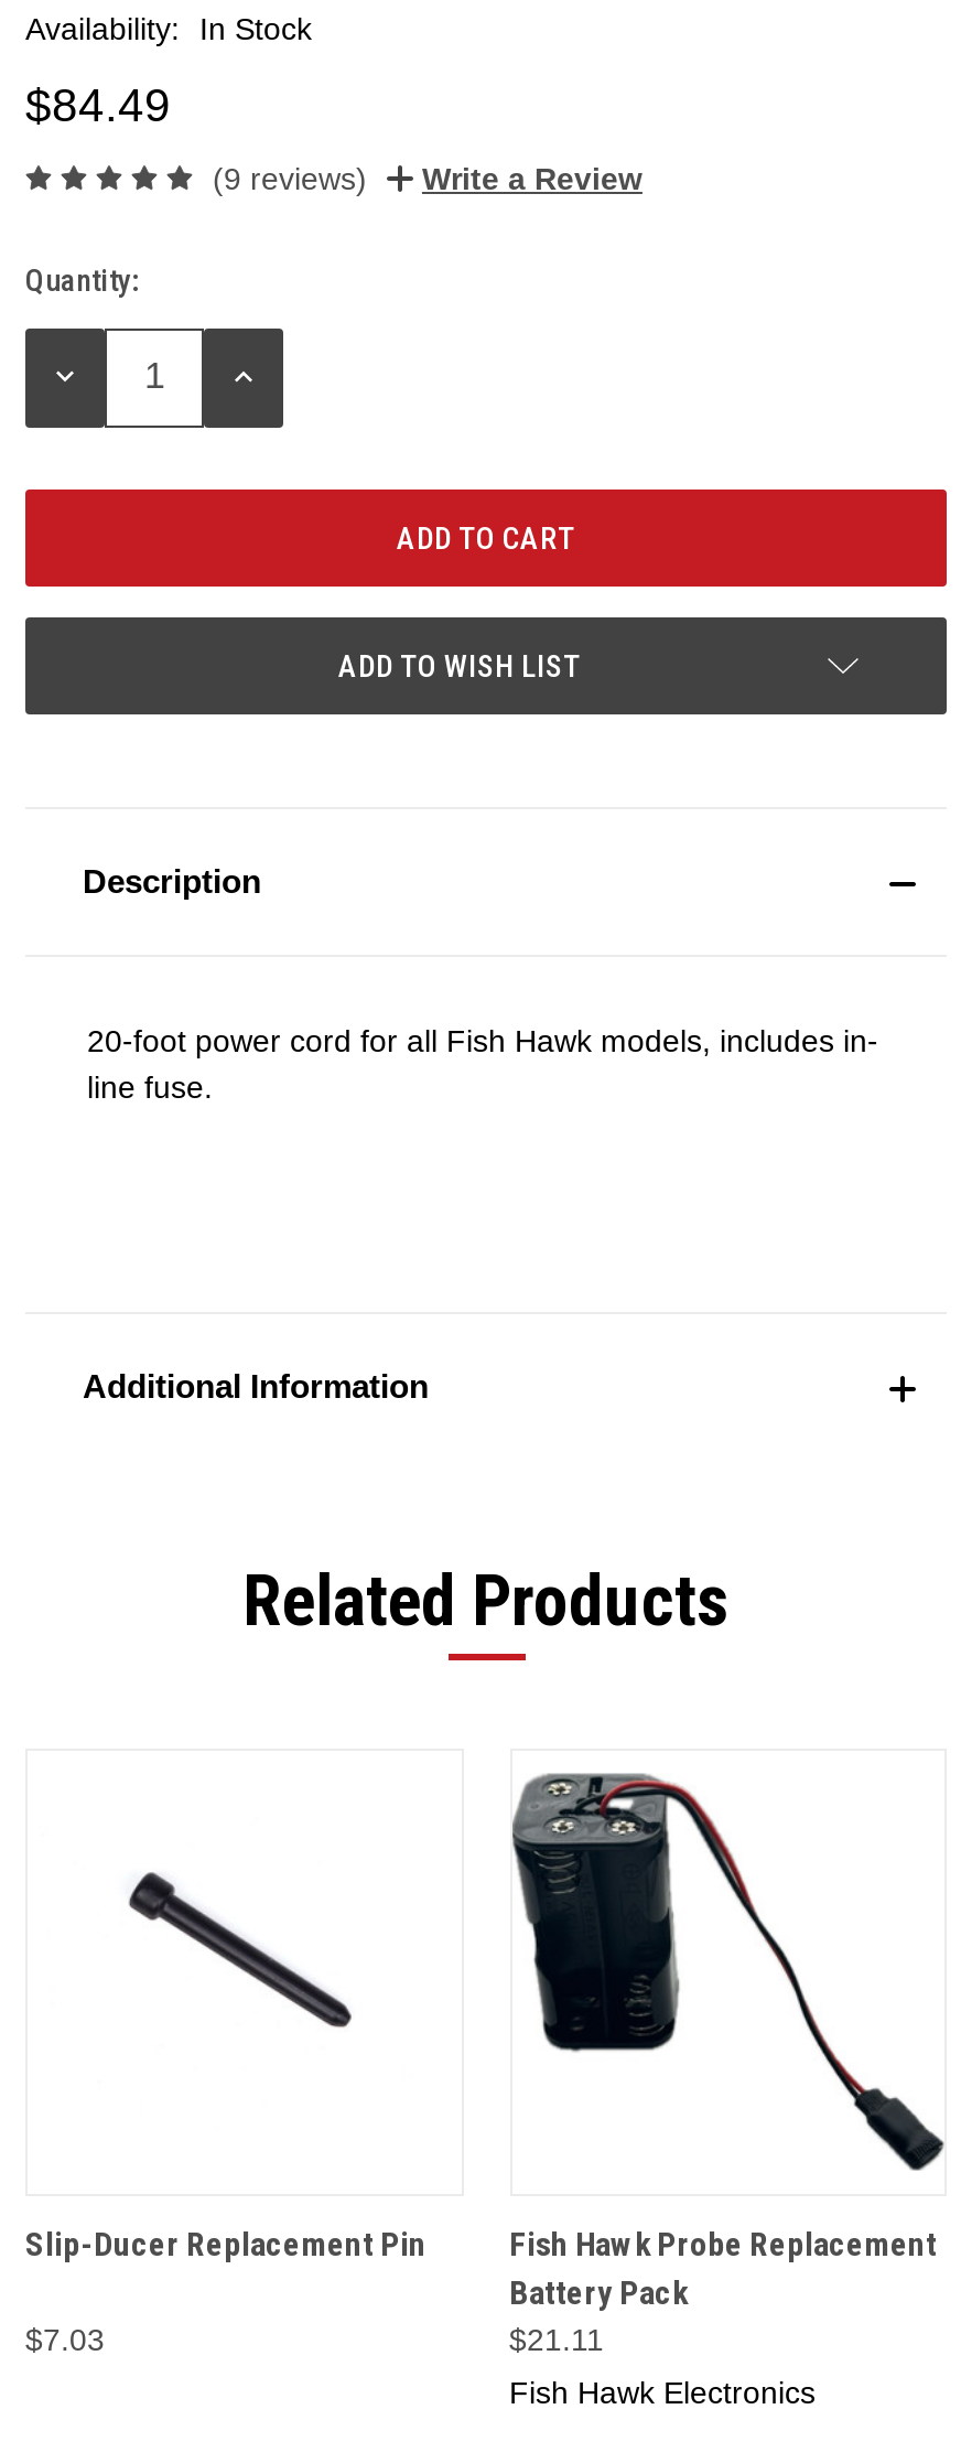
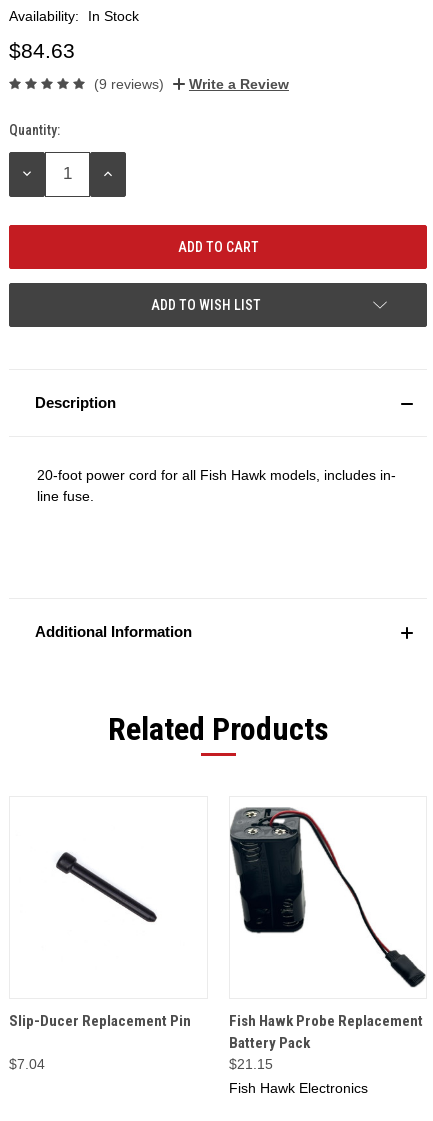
- $84.49
+ $84.63

- $7.03
+ $7.04

- $21.11
+ $21.15
